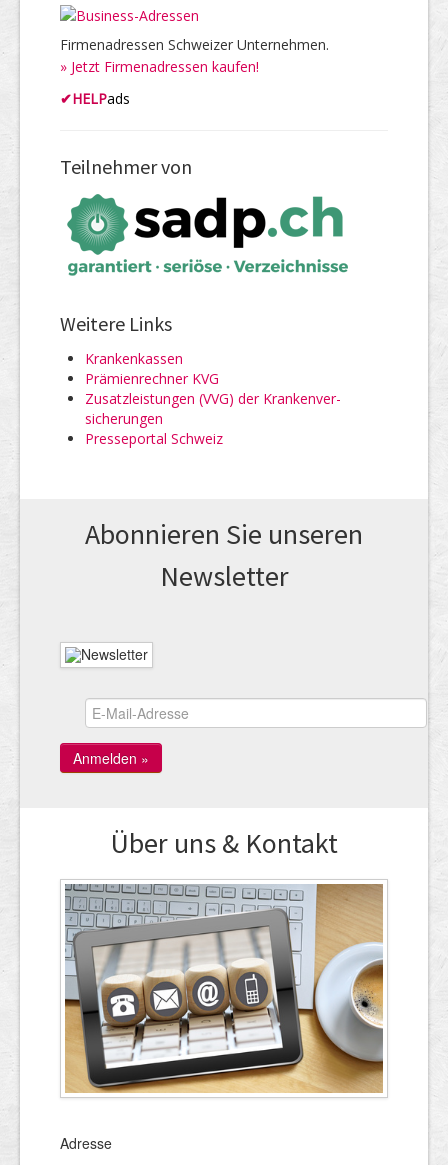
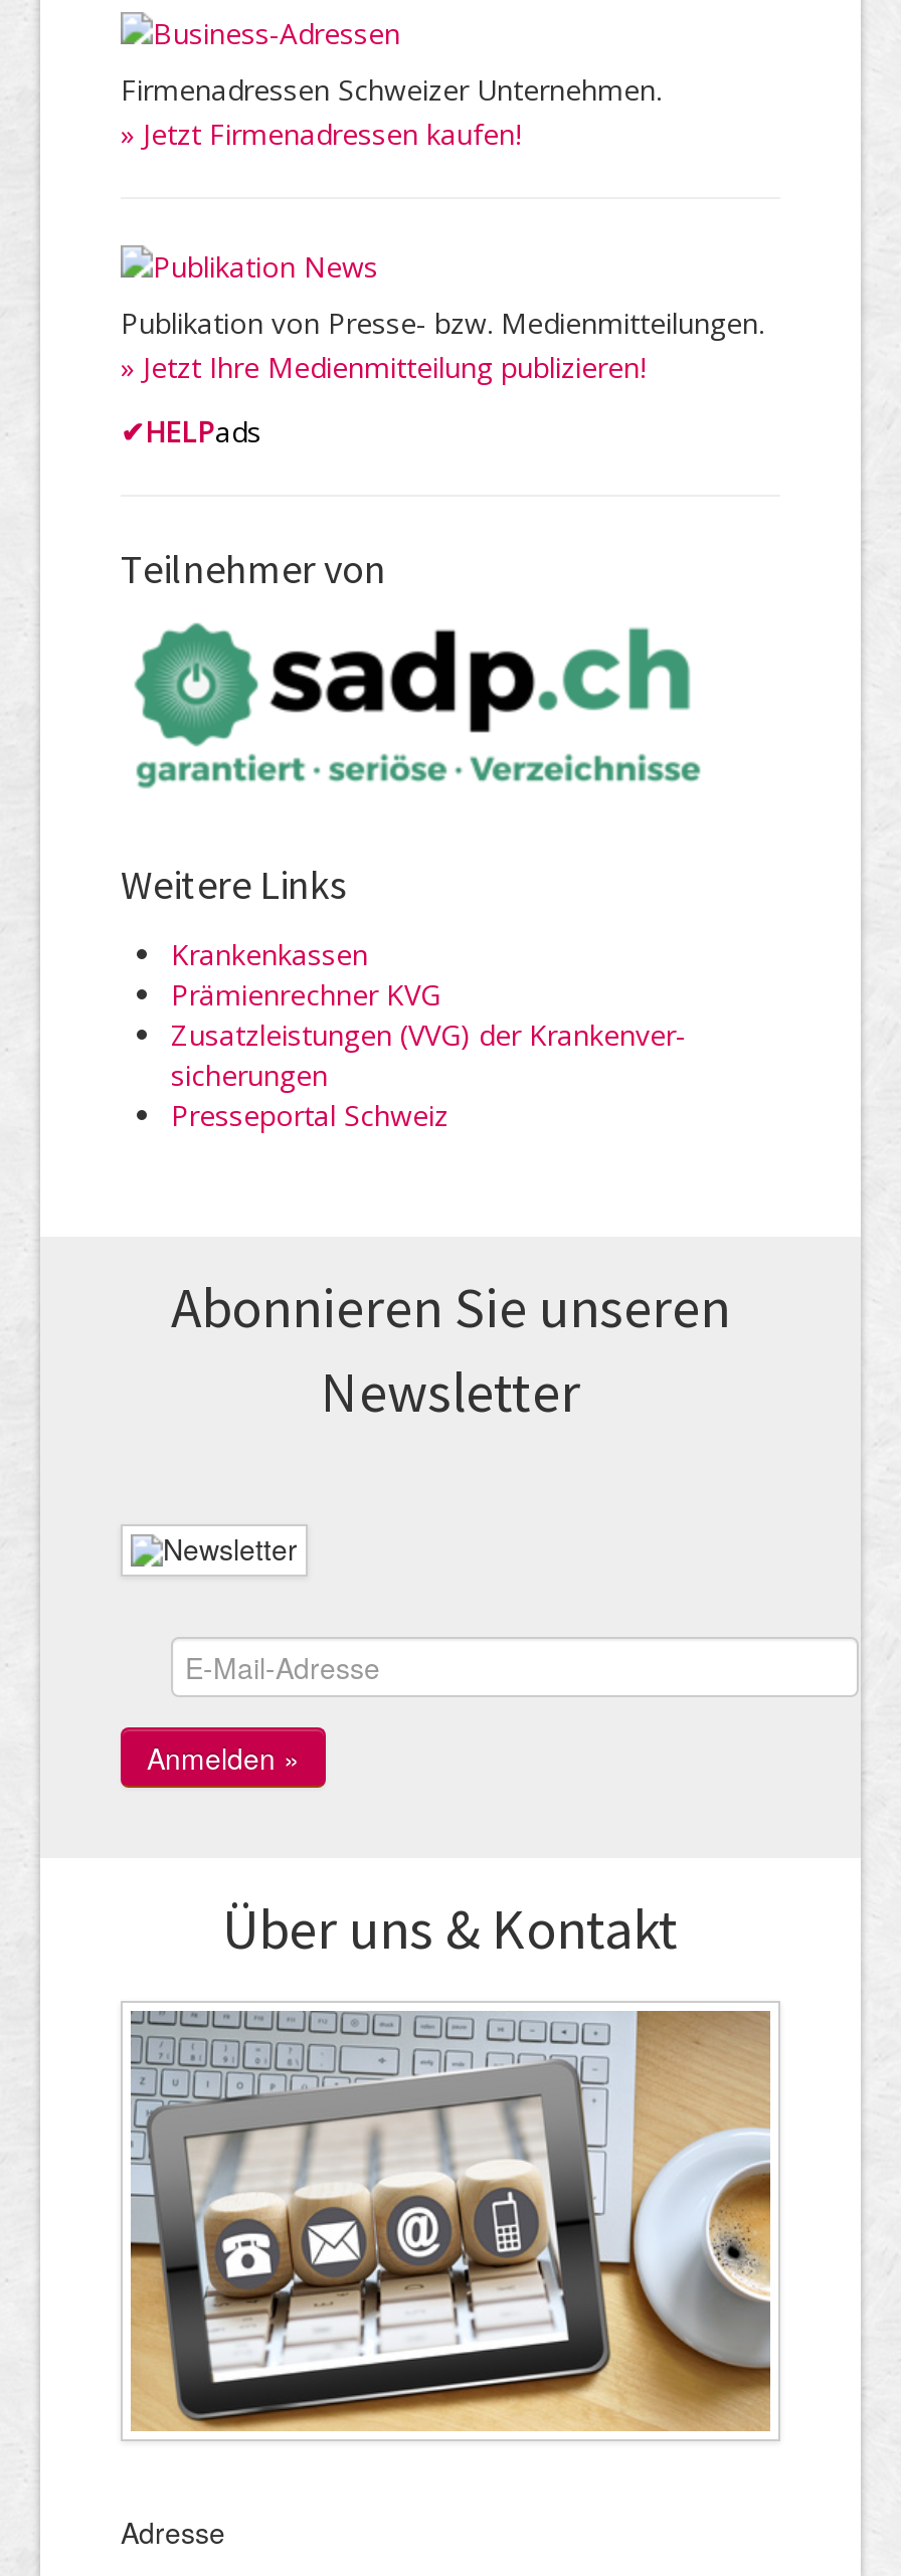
+ Publikation von Presse- bzw. Medienmitteilungen.
+ » Jetzt Ihre Medienmitteilung publizieren!
